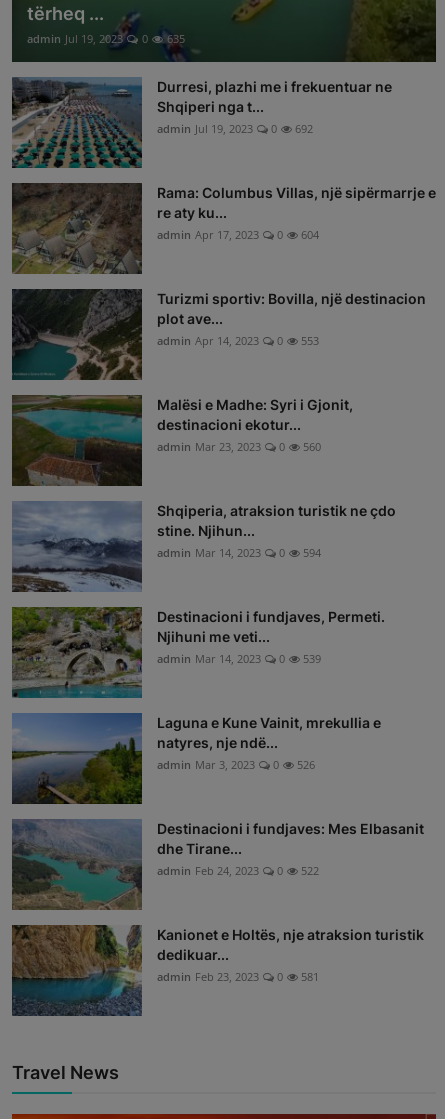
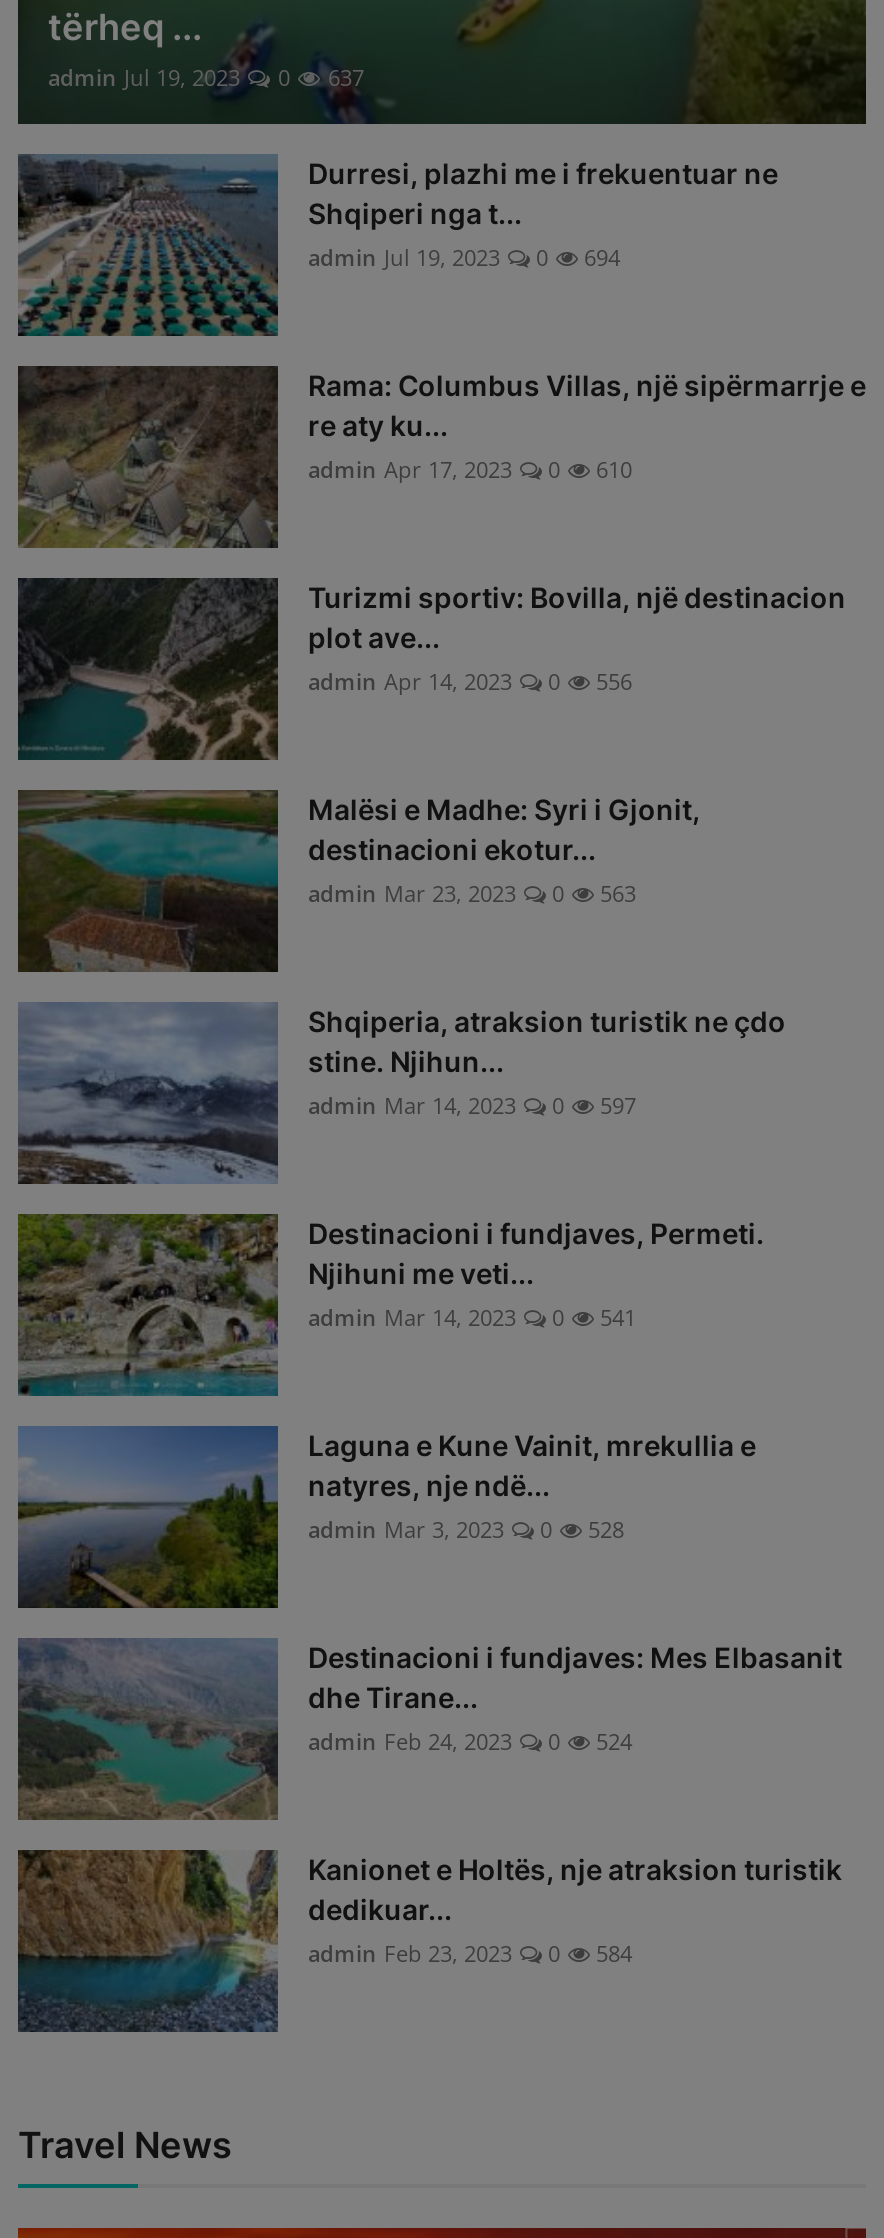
- admin Jul 19, 2023 0 635
+ admin Jul 19, 2023 0 637

- admin Jul 19, 2023 0 692
+ admin Jul 19, 2023 0 694

- admin Apr 17, 2023 0 604
+ admin Apr 17, 2023 0 610

- admin Apr 14, 2023 0 553
+ admin Apr 14, 2023 0 556

- admin Mar 23, 2023 0 560
+ admin Mar 23, 2023 0 563

- admin Mar 14, 2023 0 594
+ admin Mar 14, 2023 0 597

- admin Mar 14, 2023 0 539
+ admin Mar 14, 2023 0 541

- admin Mar 3, 2023 0 526
+ admin Mar 3, 2023 0 528

- admin Feb 24, 2023 0 522
+ admin Feb 24, 2023 0 524

- admin Feb 23, 2023 0 581
+ admin Feb 23, 2023 0 584
